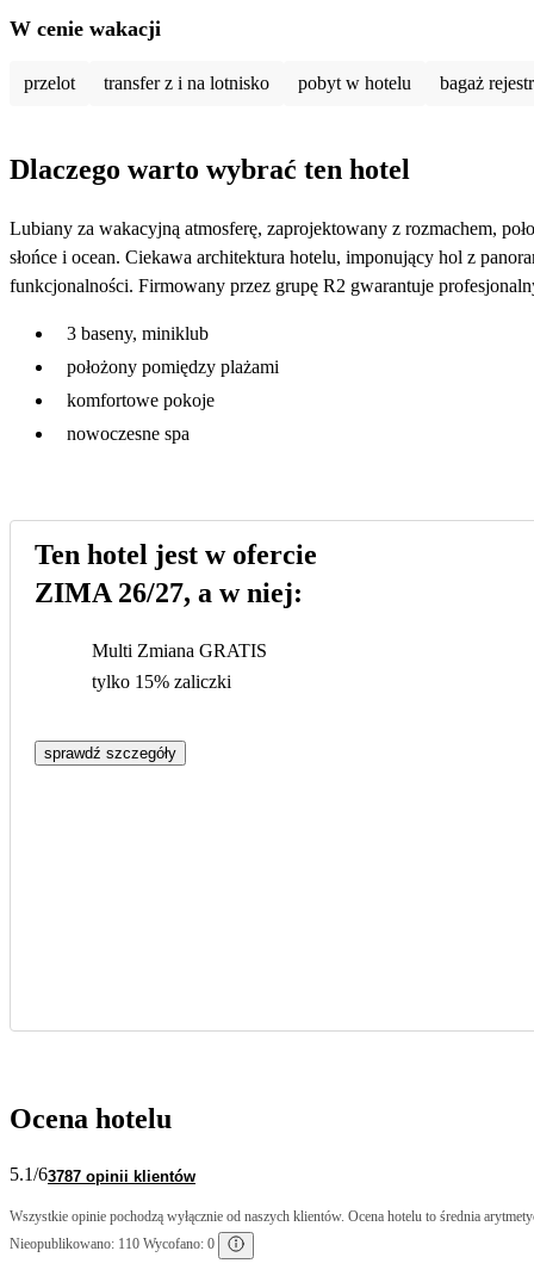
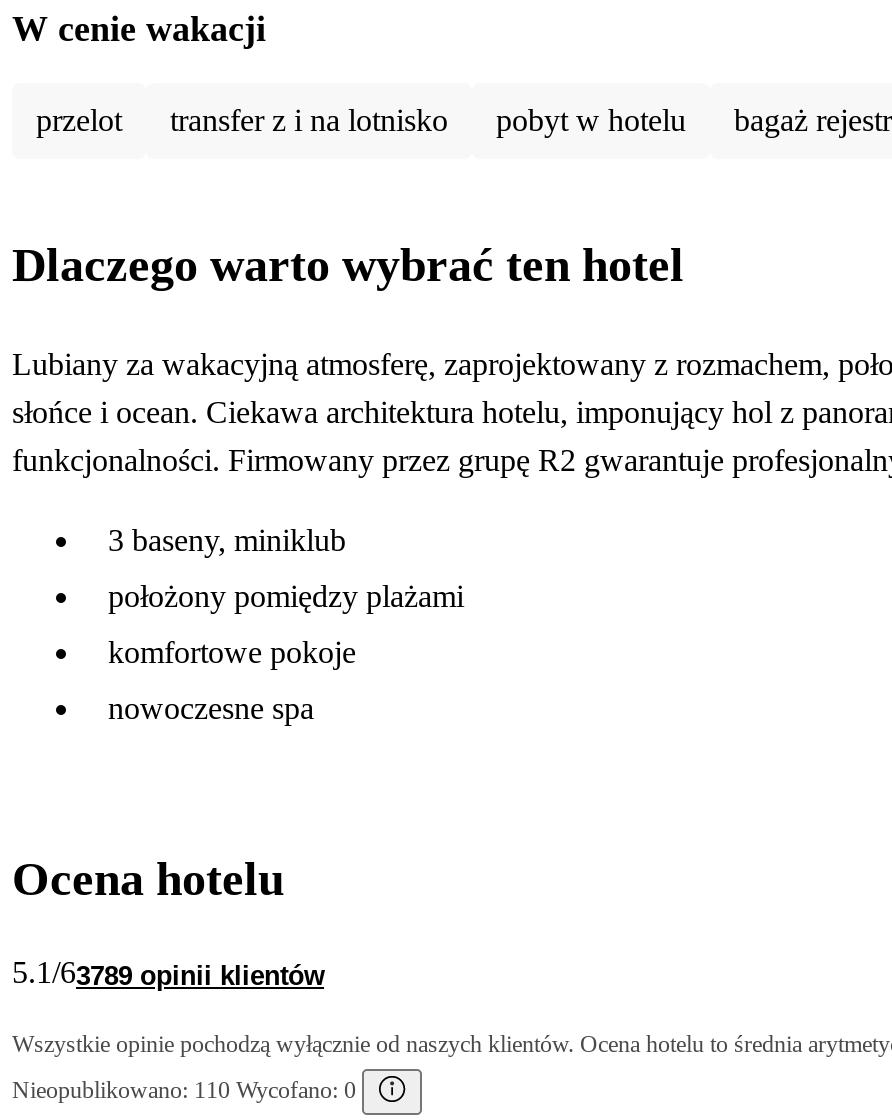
- Ten hotel jest w ofercie
- ZIMA 26/27, a w niej:
- Multi Zmiana GRATIS
- tylko 15% zaliczki

- sprawdź szczegóły

- 5.1/63787 opinii klientów
+ 5.1/63789 opinii klientów
